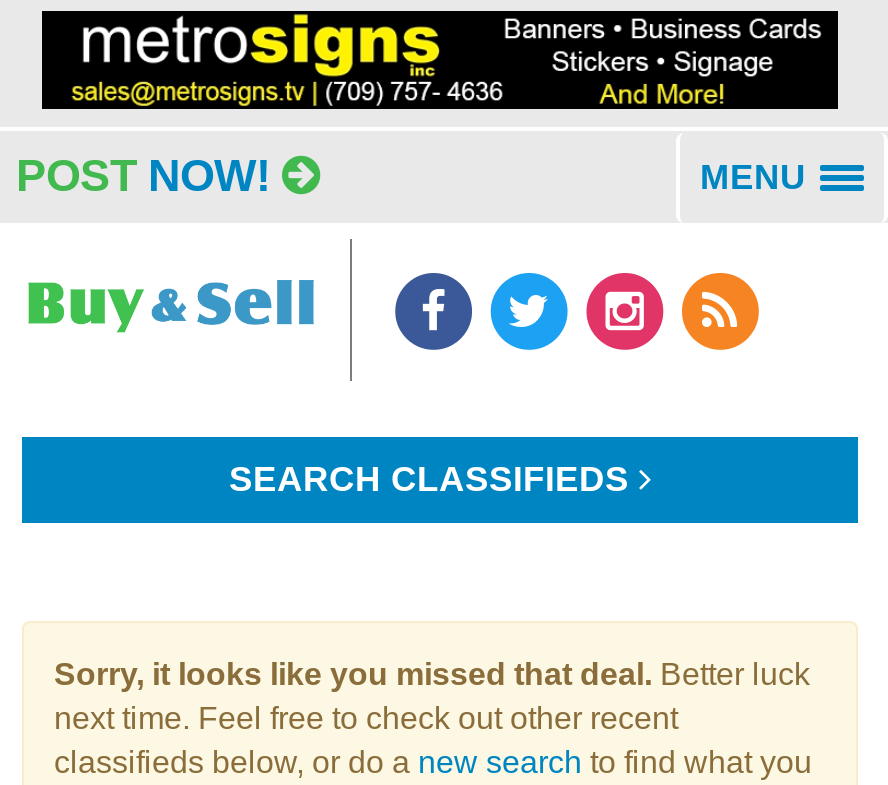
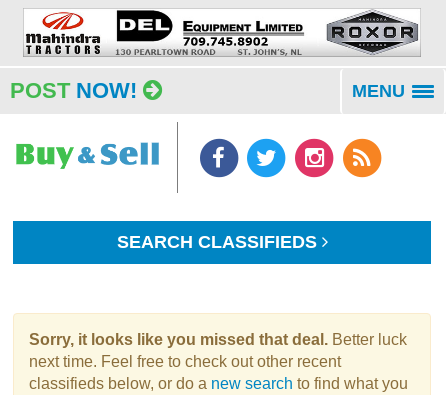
- [image]
+ [image]
